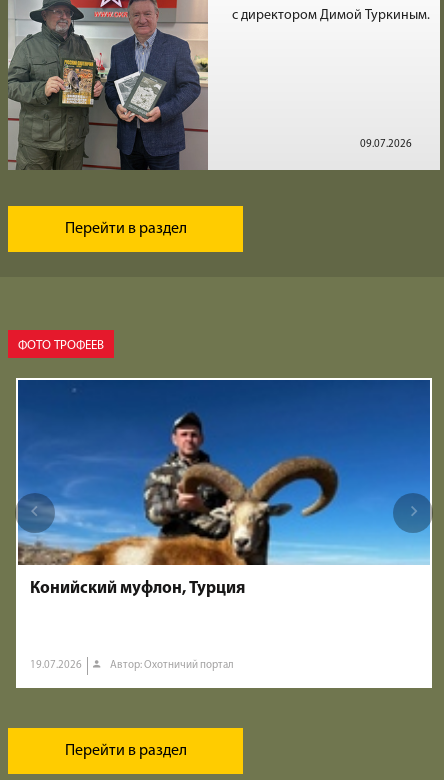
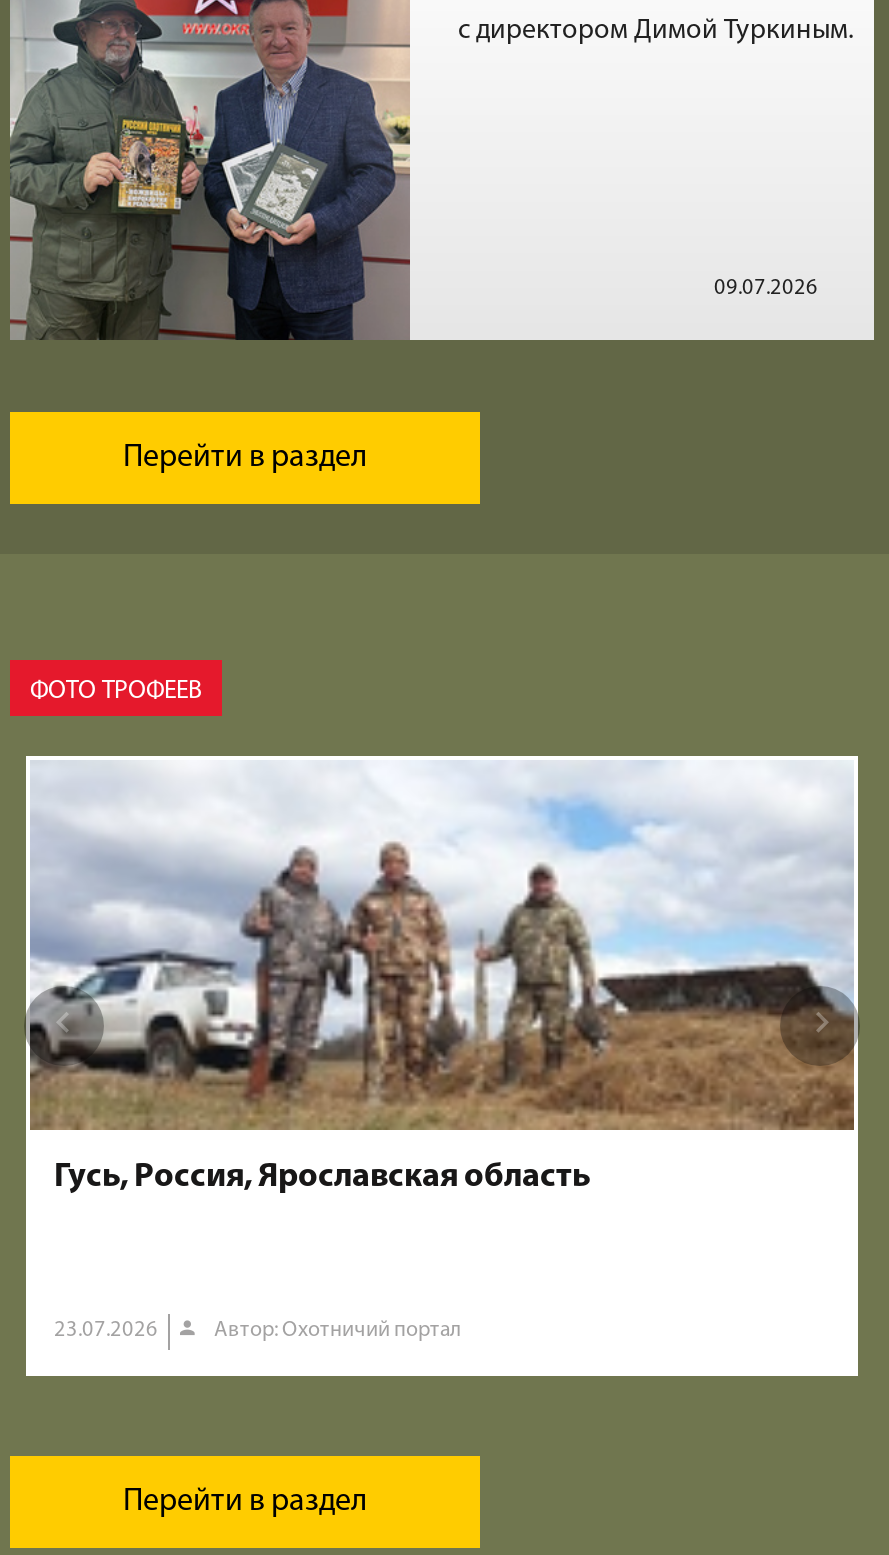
- [image]
- Конийский муфлон, Турция
+ [image]
+ Гусь, Россия, Ярославская область

- 19.07.2026
+ 23.07.2026
